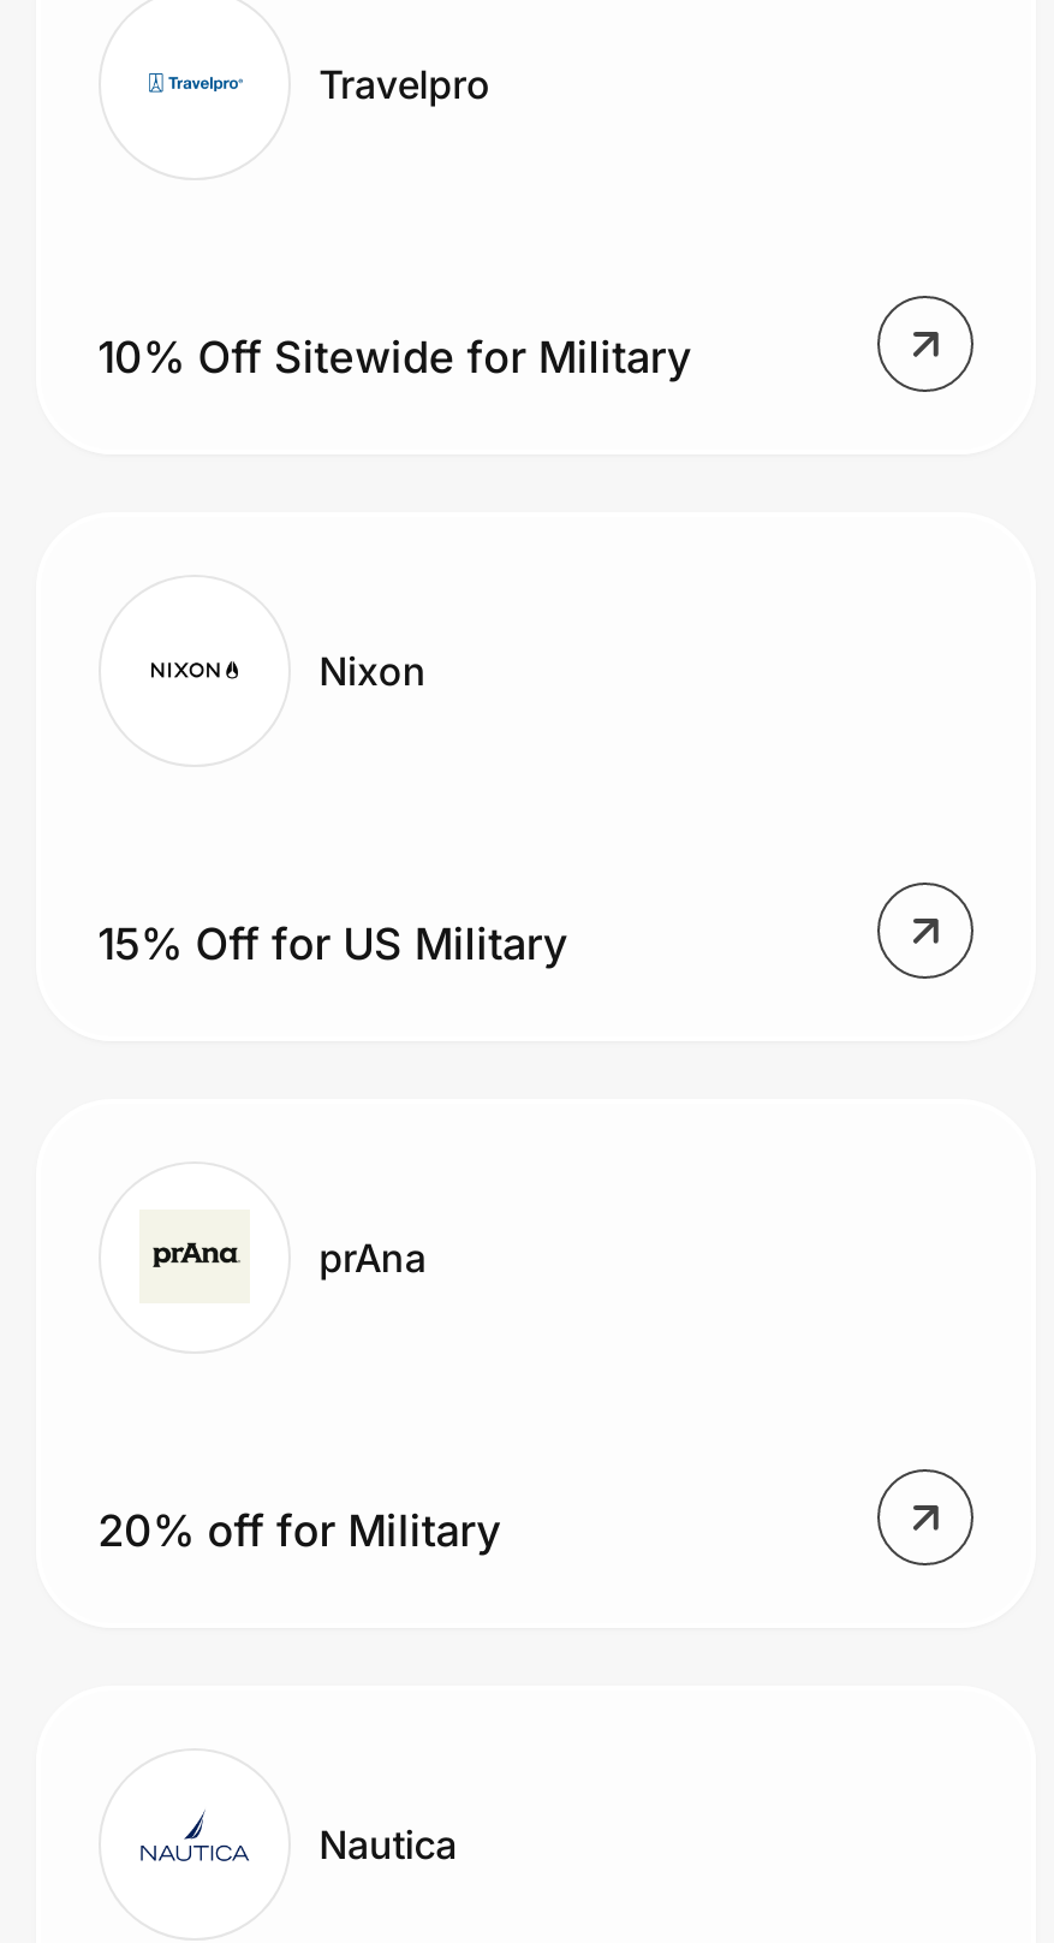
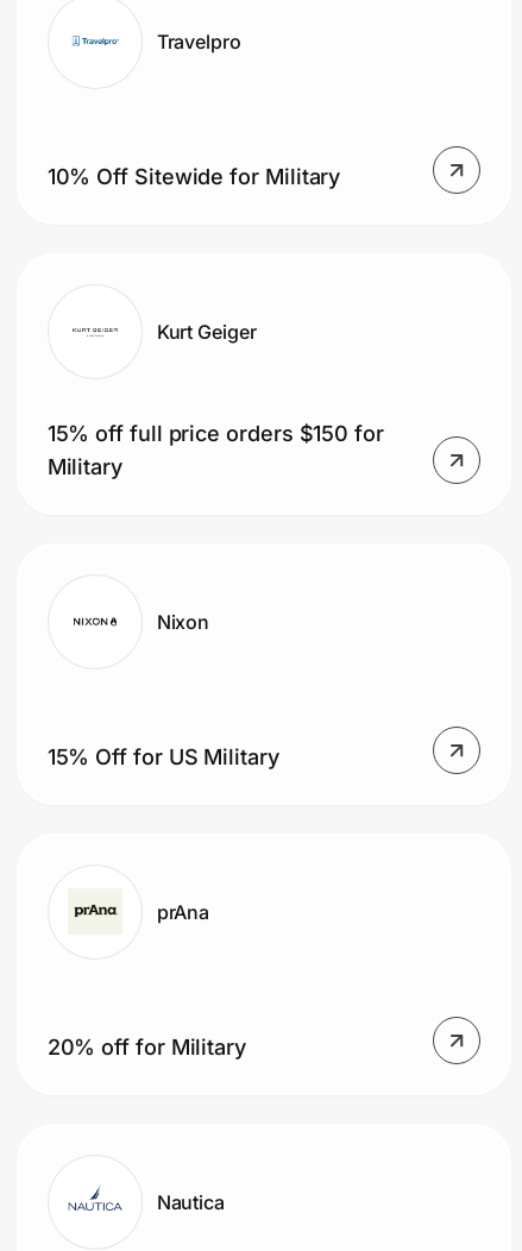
+ 15% off full price orders $150 for
+ Military

+ Kurt Geiger
